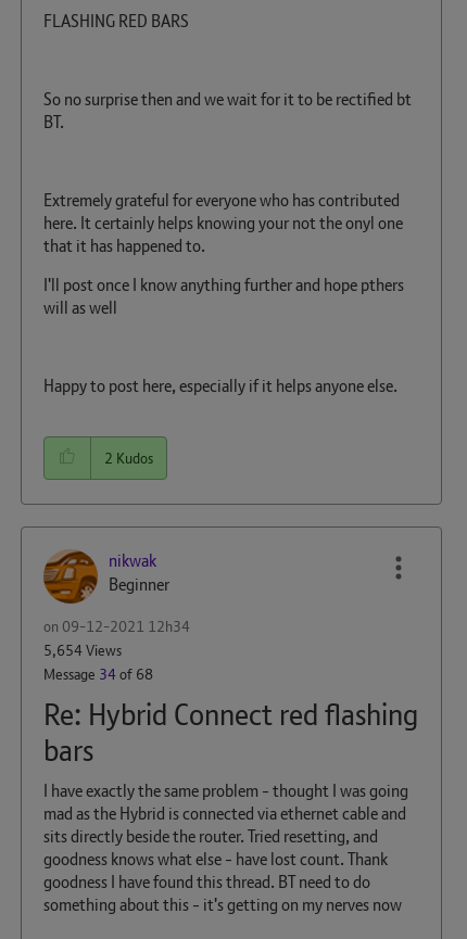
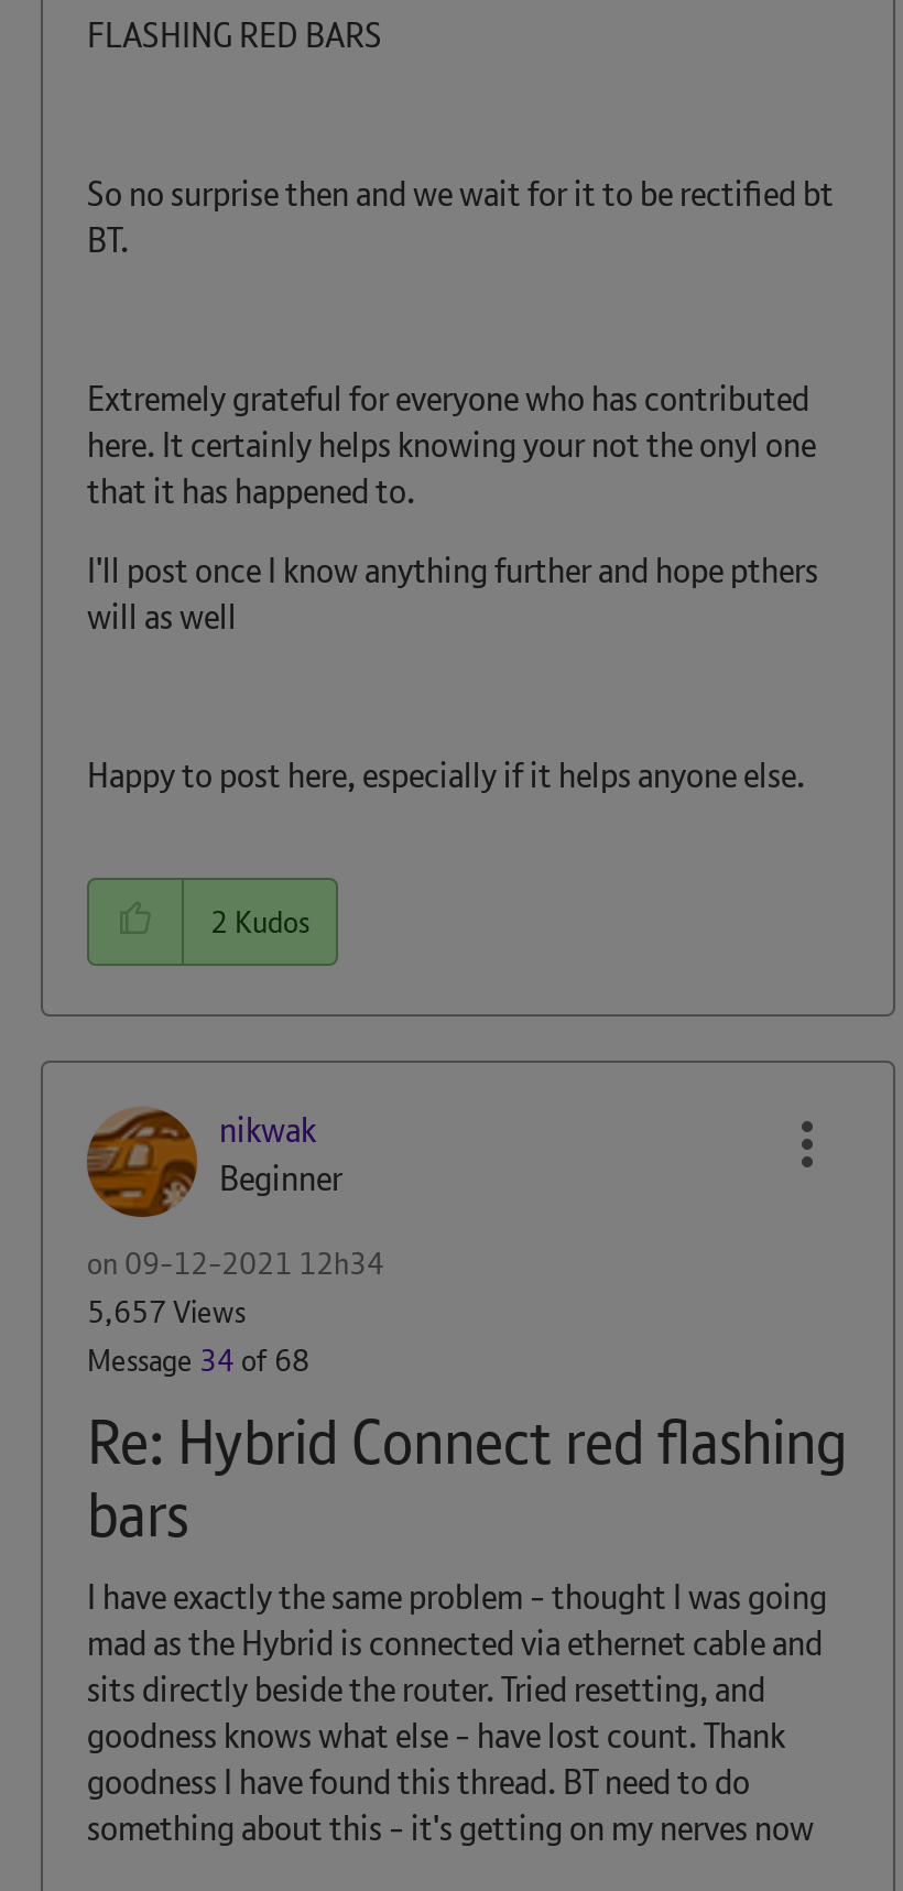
- 5,654 Views
+ 5,657 Views
